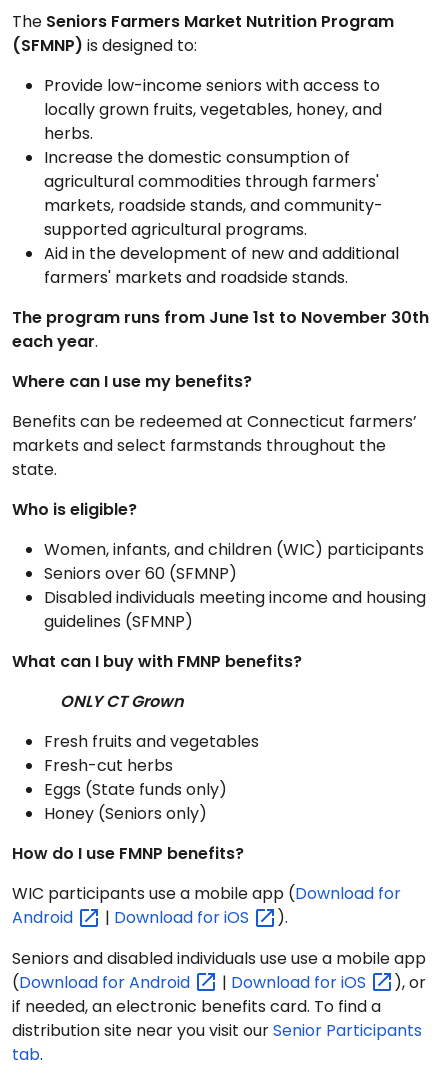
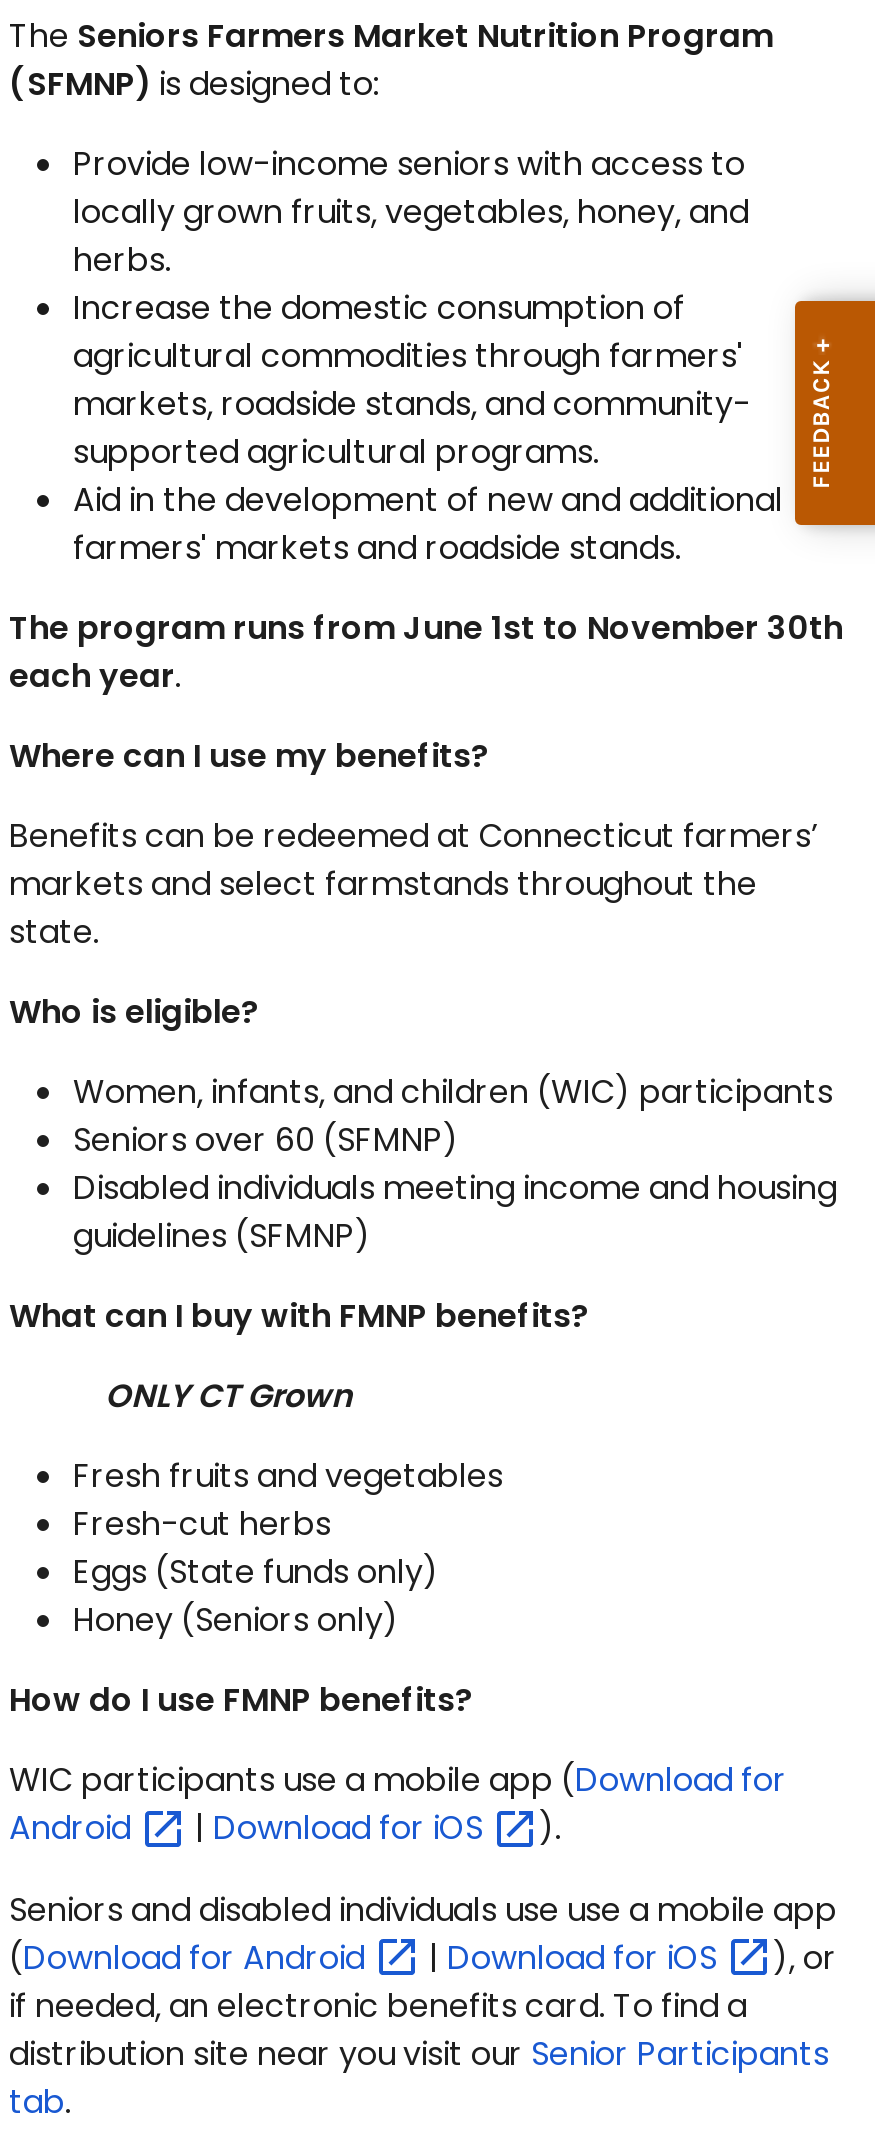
+ [image]
